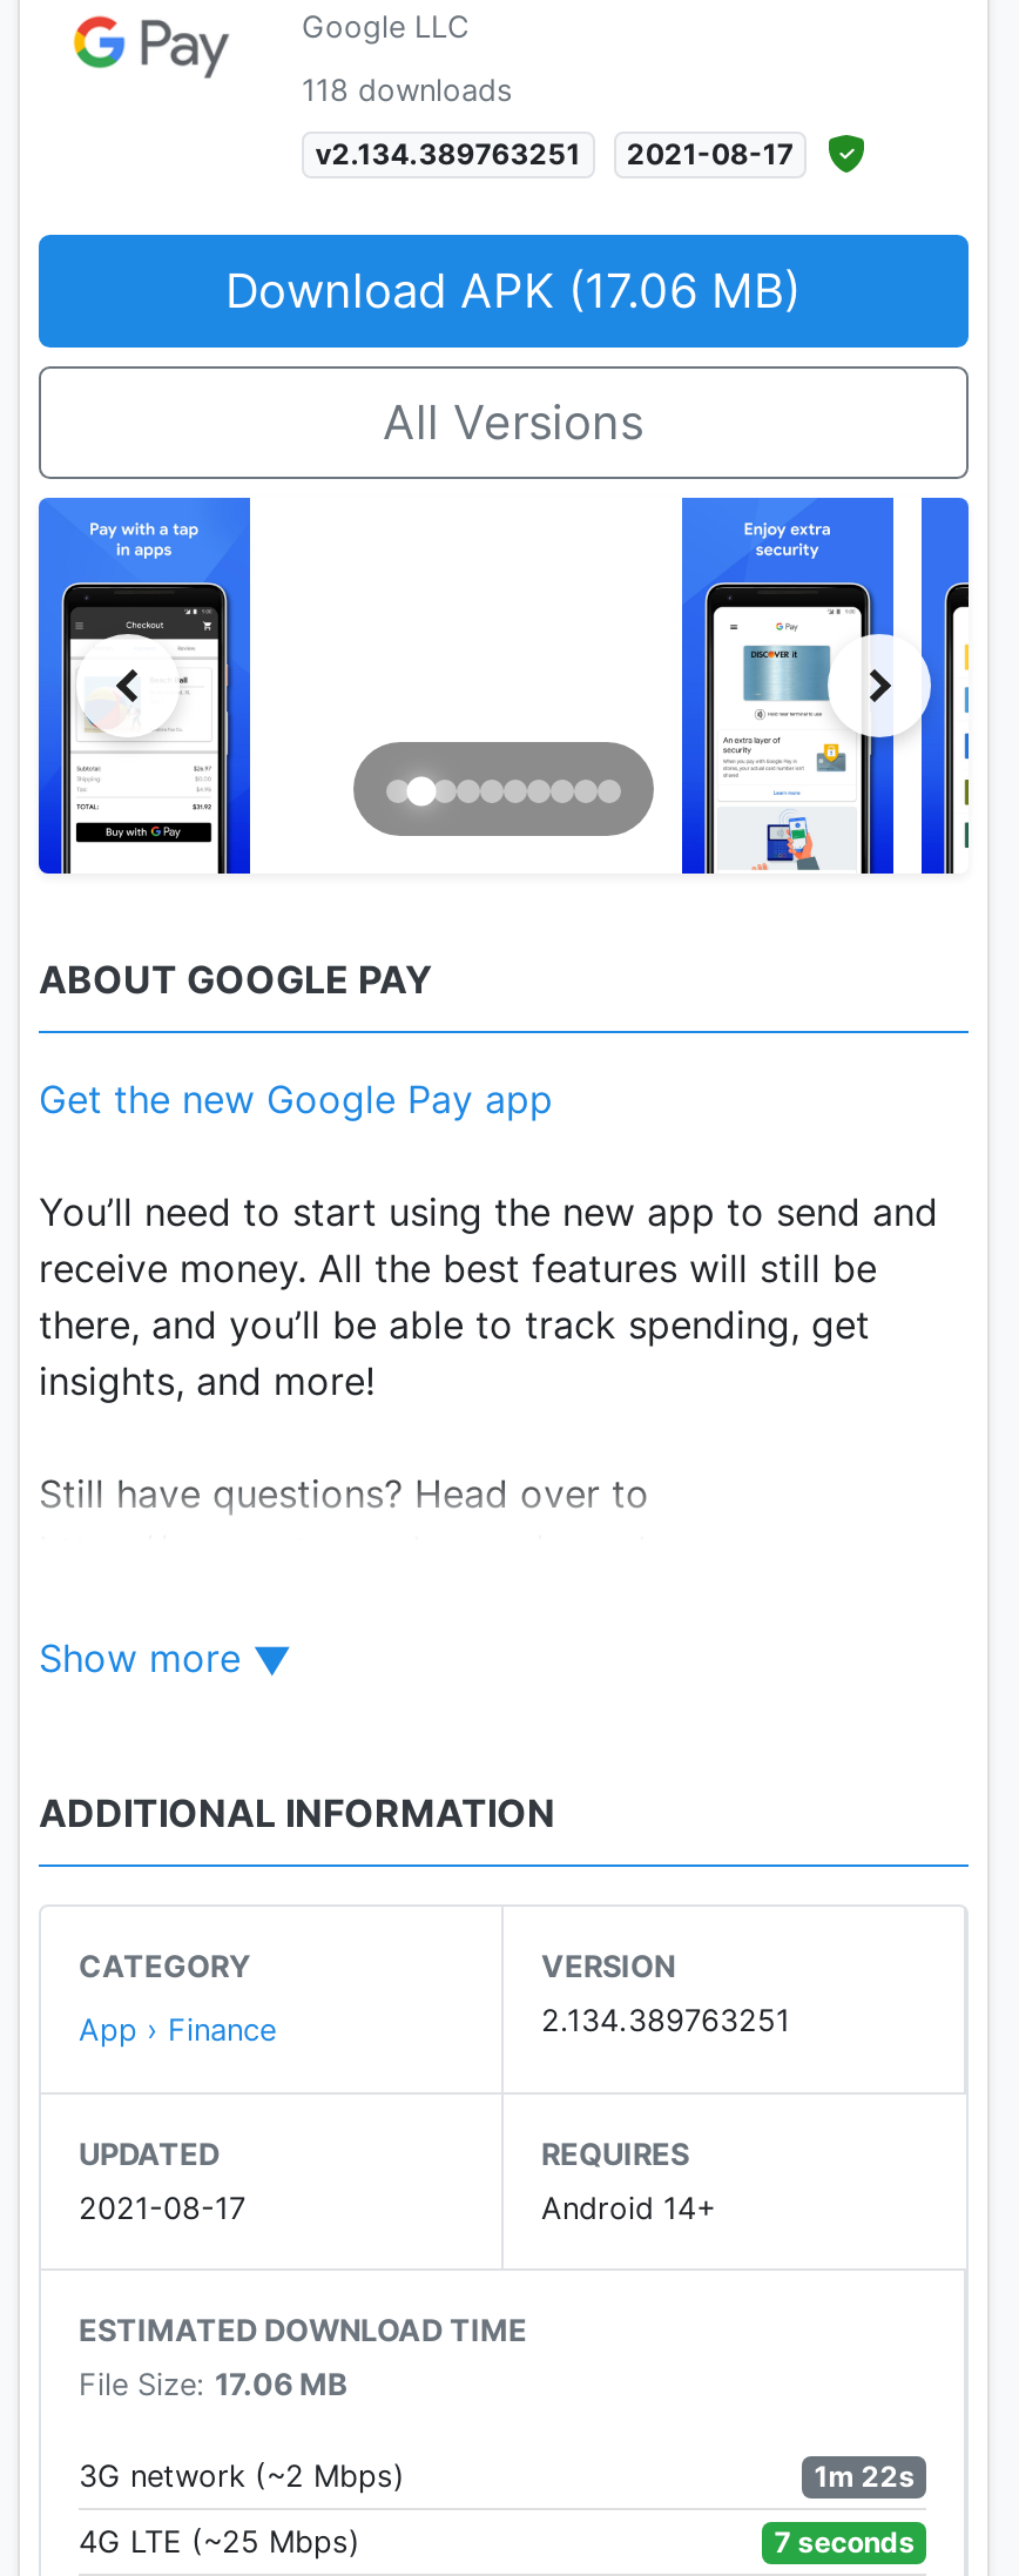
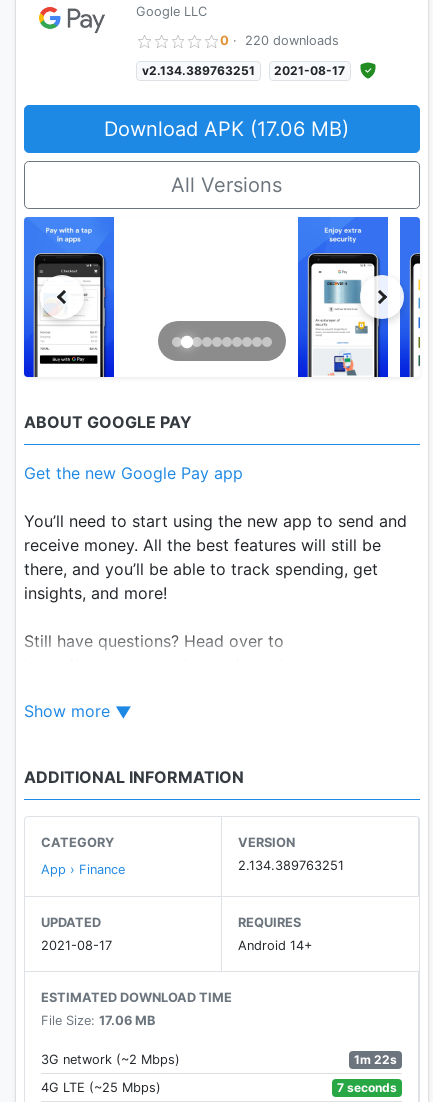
- 118 downloads
+ 0 · 220 downloads
